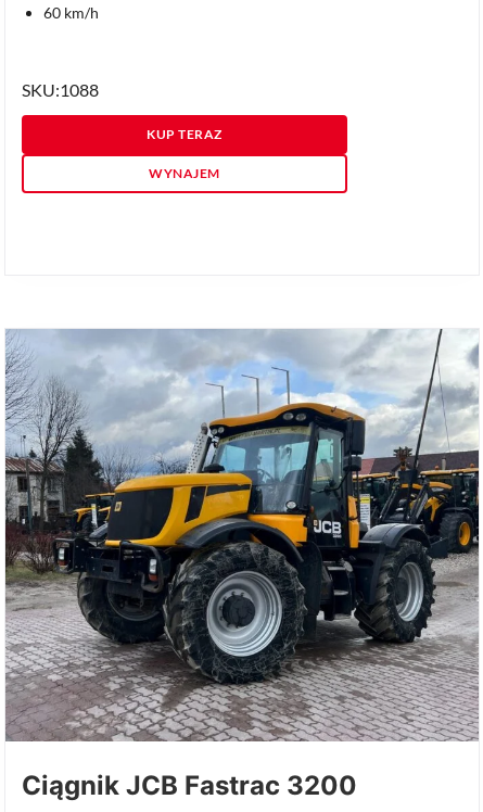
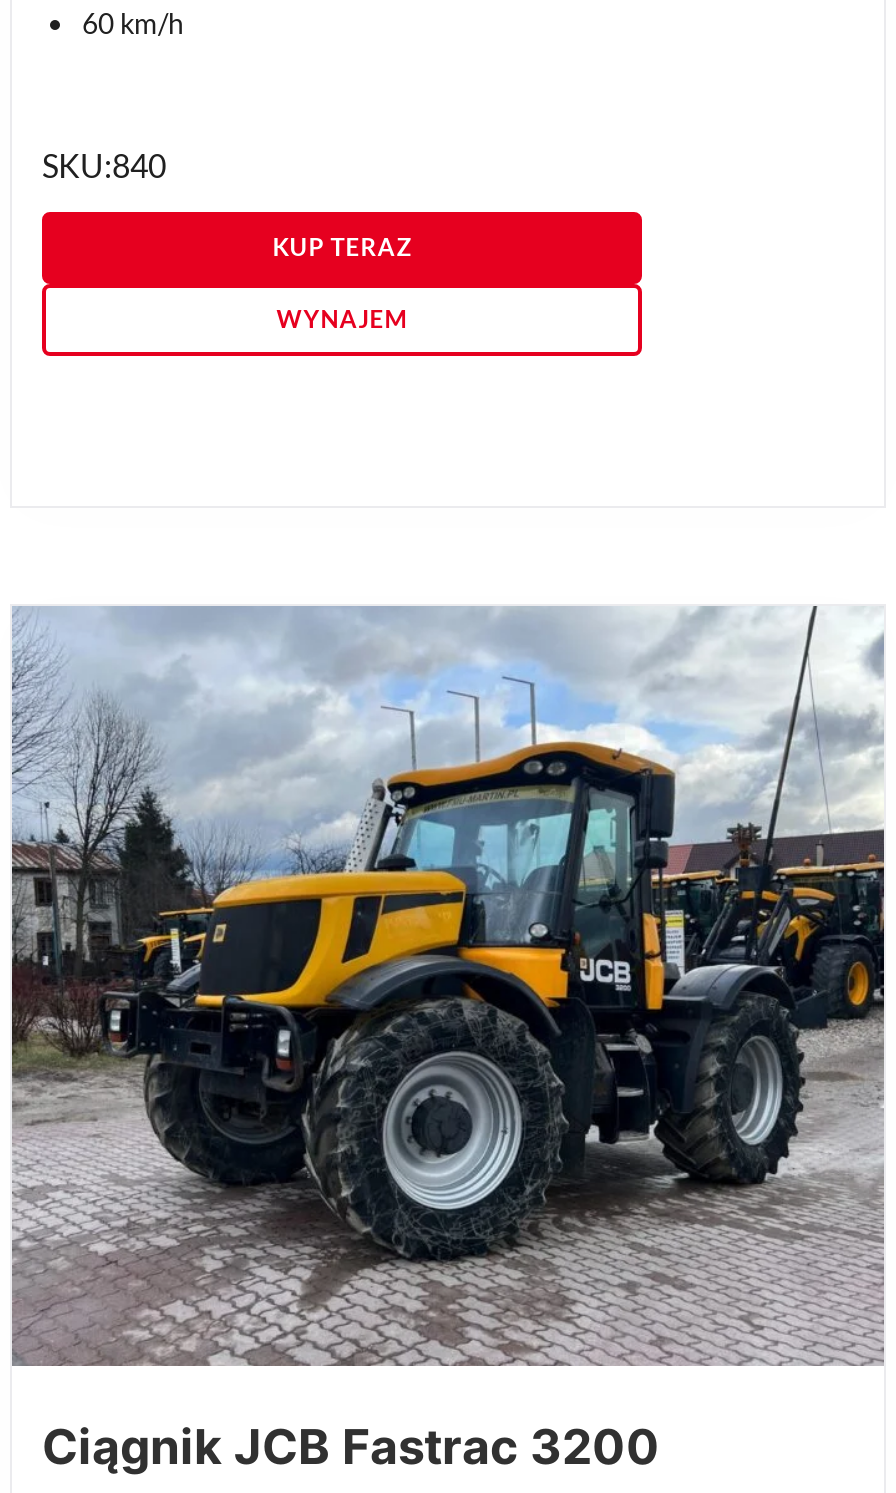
- SKU:1088
+ SKU:840
